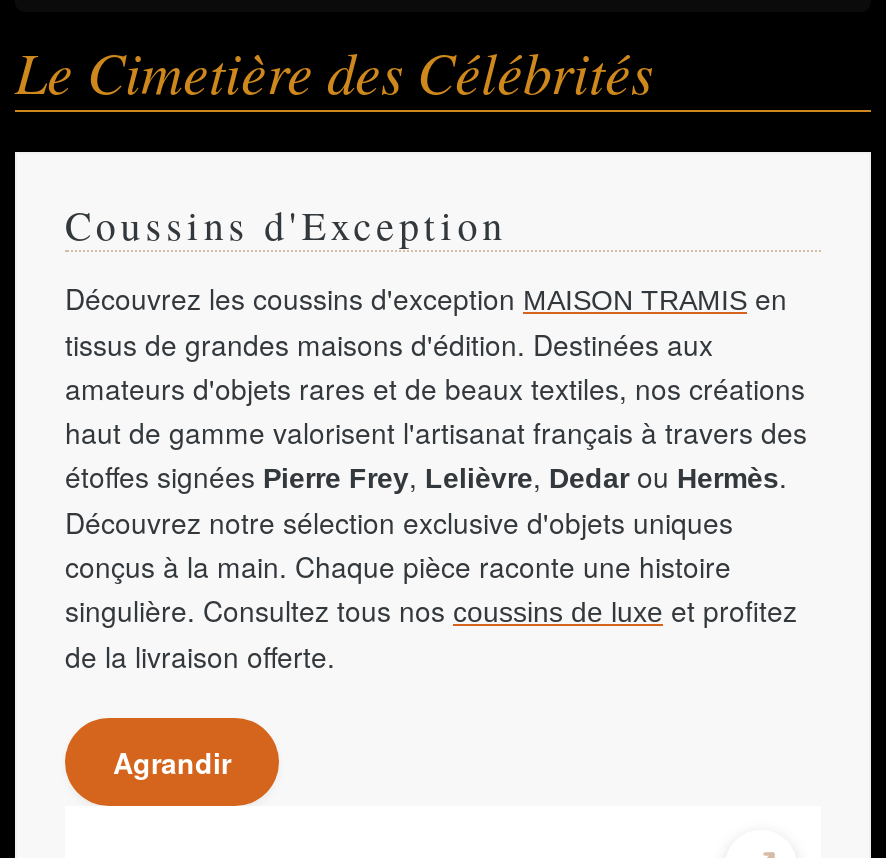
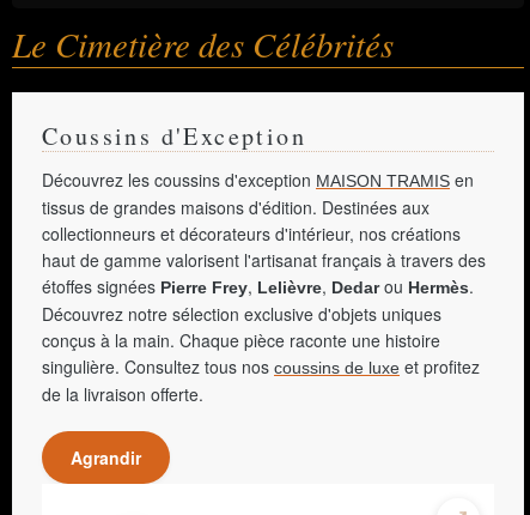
- amateurs d'objets rares et de beaux textiles, nos créations
+ collectionneurs et décorateurs d'intérieur, nos créations
